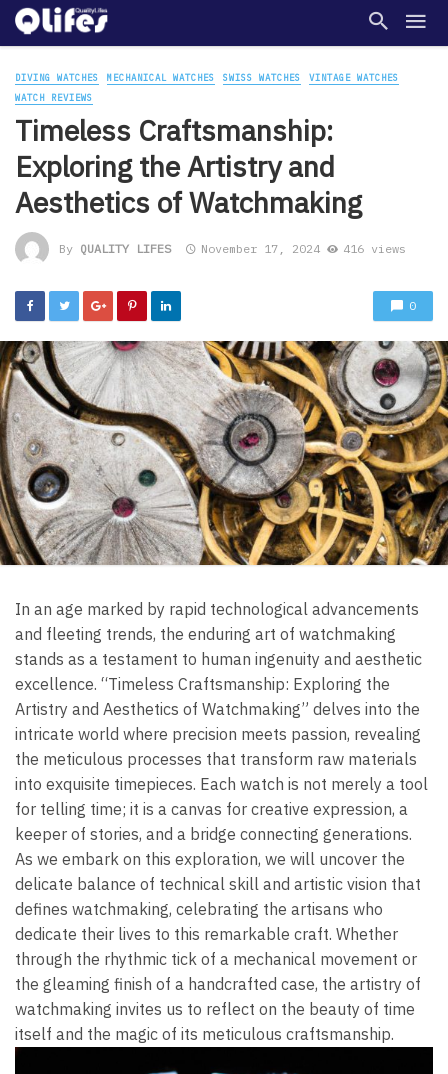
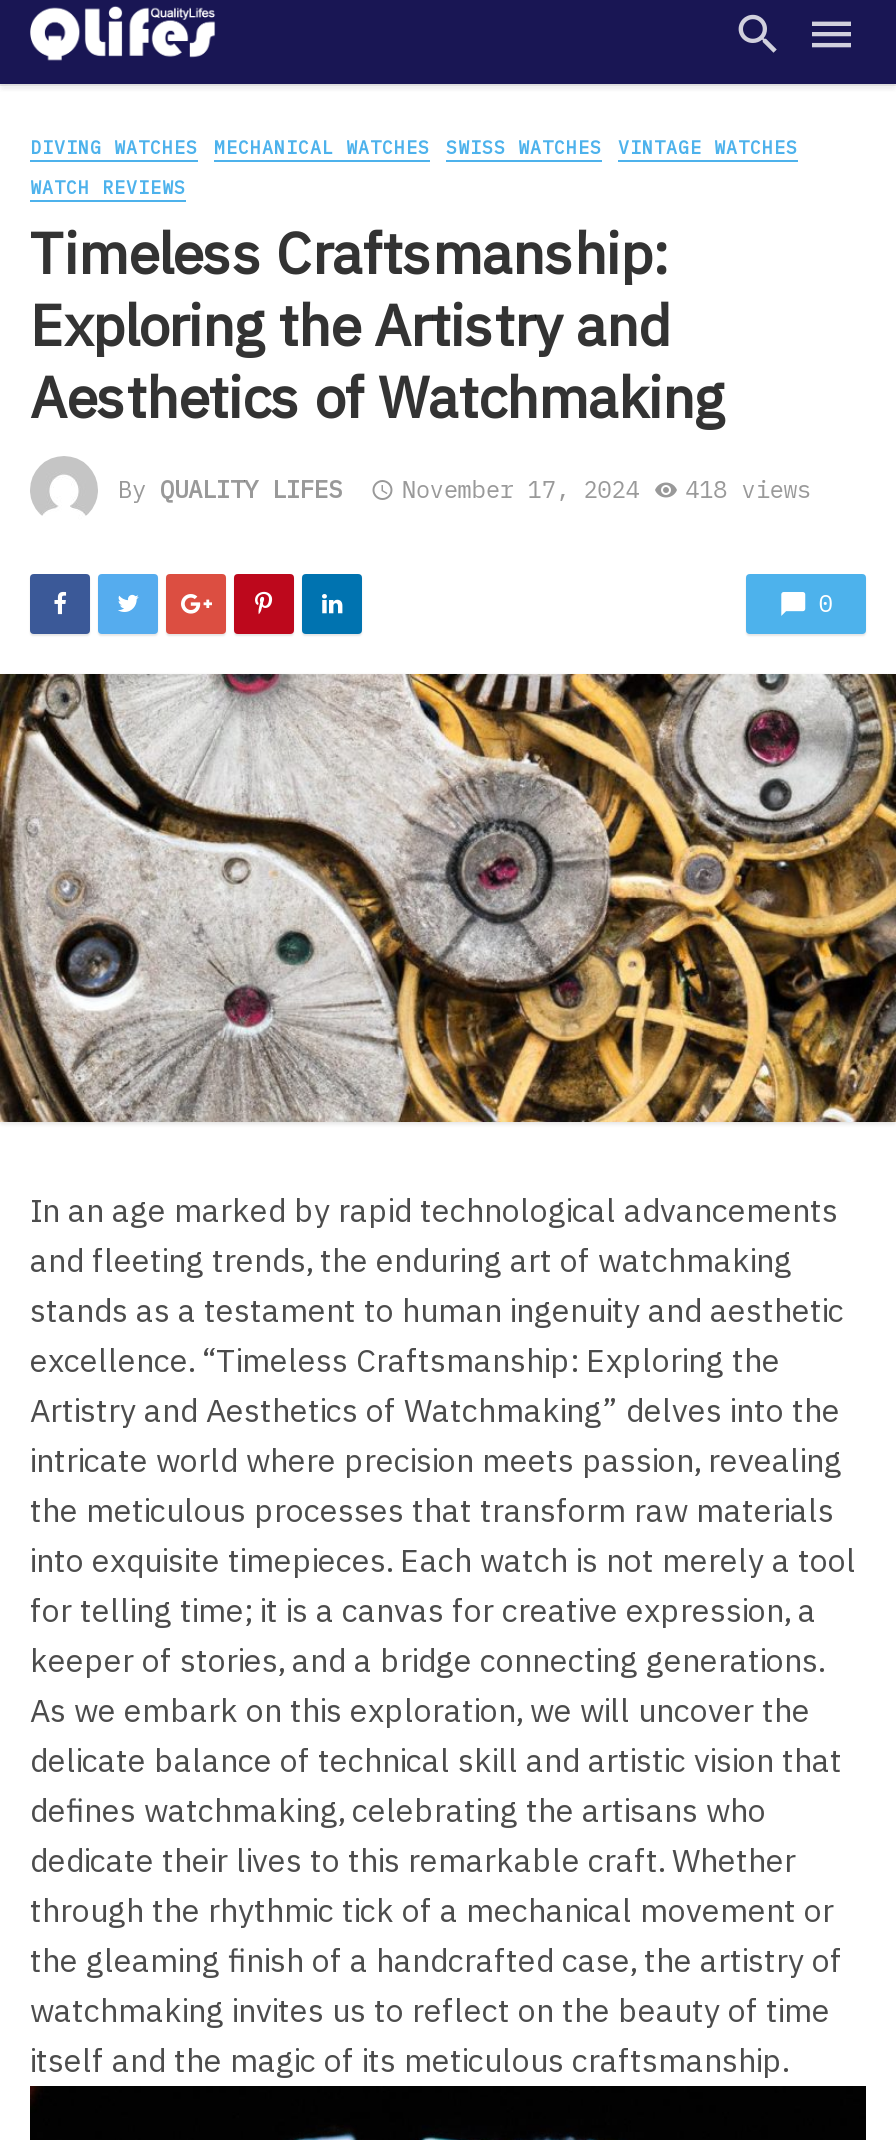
- By QUALITY LIFES November 17, 2024 416 views
+ By QUALITY LIFES November 17, 2024 418 views
